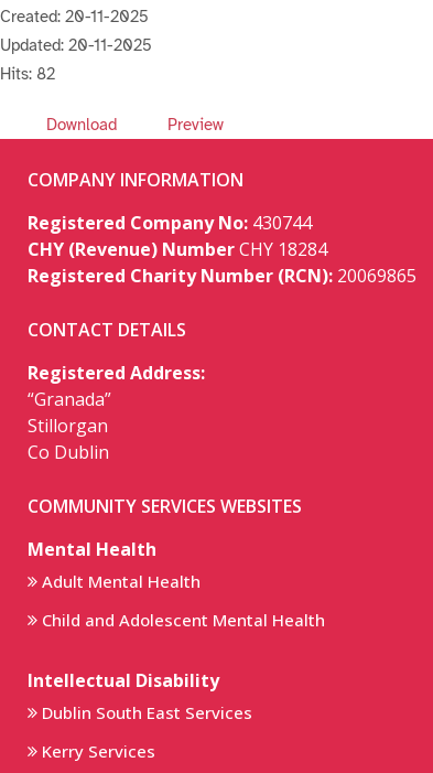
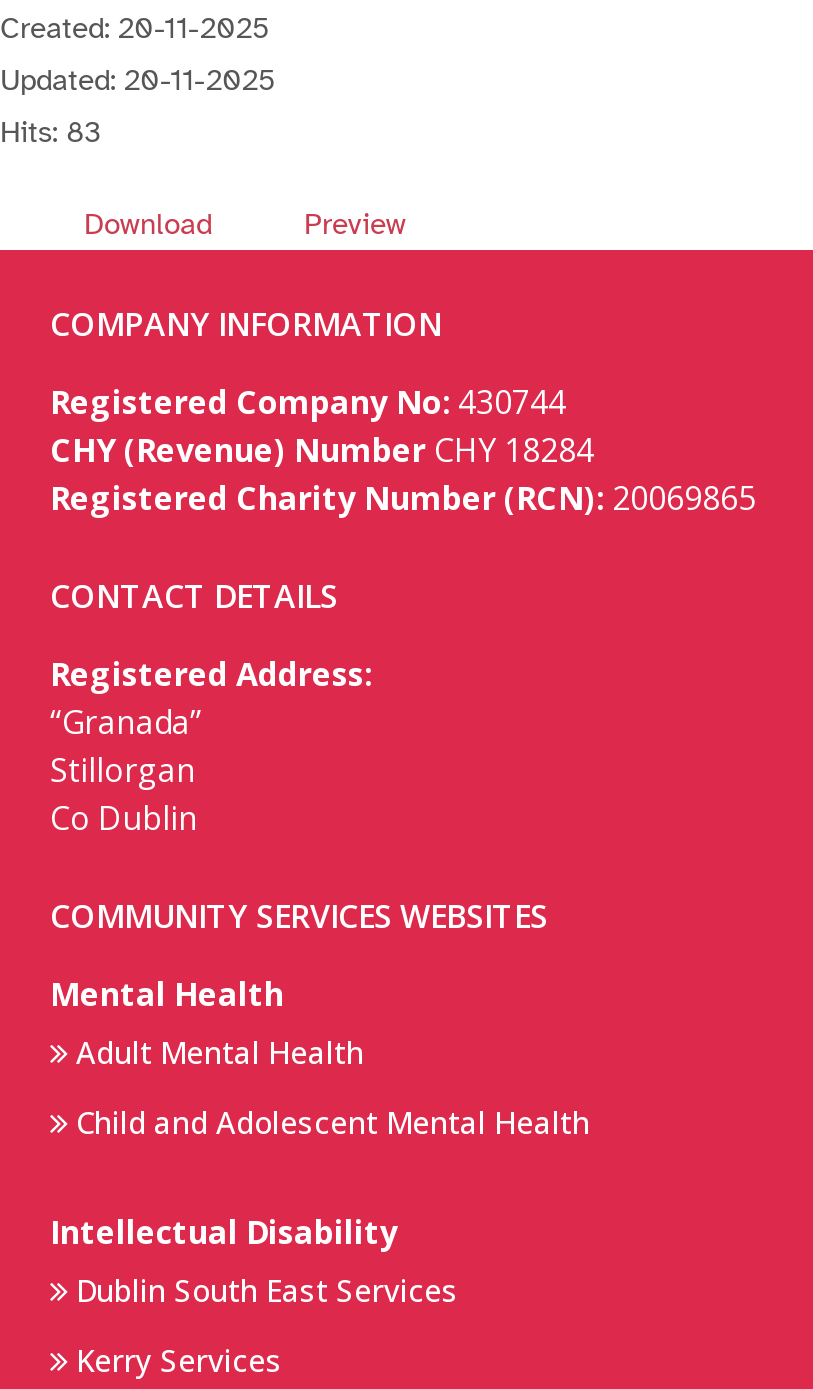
- Hits: 82
+ Hits: 83
